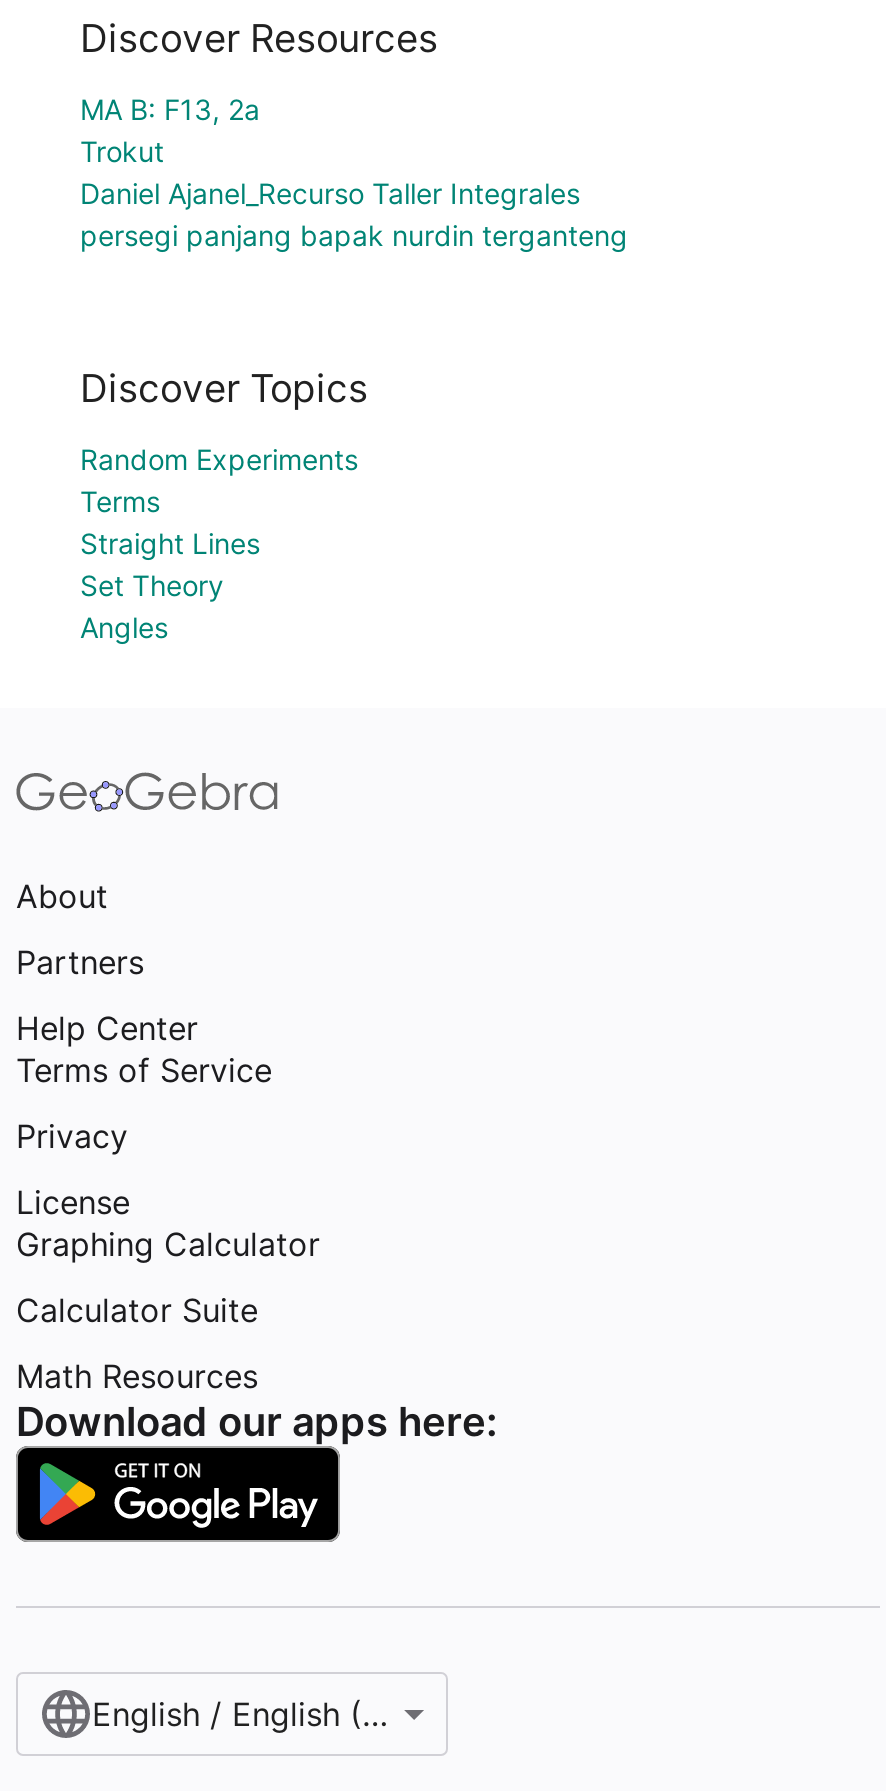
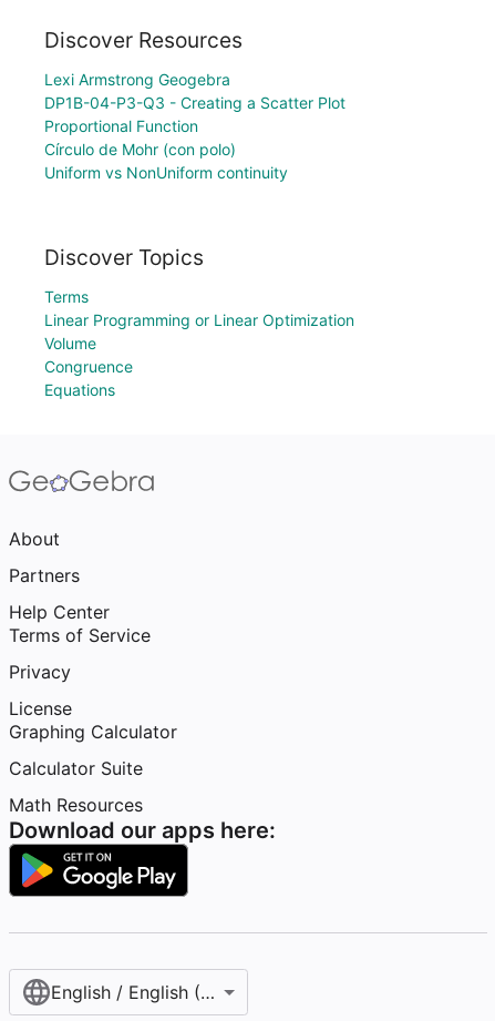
- MA B: F13, 2a
- Trokut
- Daniel Ajanel_Recurso Taller Integrales
- persegi panjang bapak nurdin terganteng
+ Lexi Armstrong Geogebra
+ DP1B-04-P3-Q3 - Creating a Scatter Plot
+ Proportional Function
+ Círculo de Mohr (con polo)
+ Uniform vs NonUniform continuity

- Random Experiments

- Straight Lines
- Set Theory
- Angles
+ Linear Programming or Linear Optimization
+ Volume
+ Congruence
+ Equations
